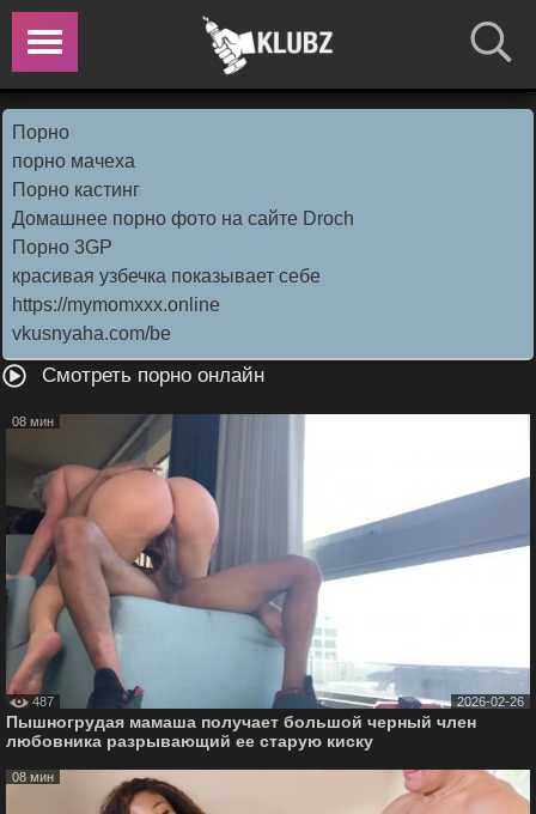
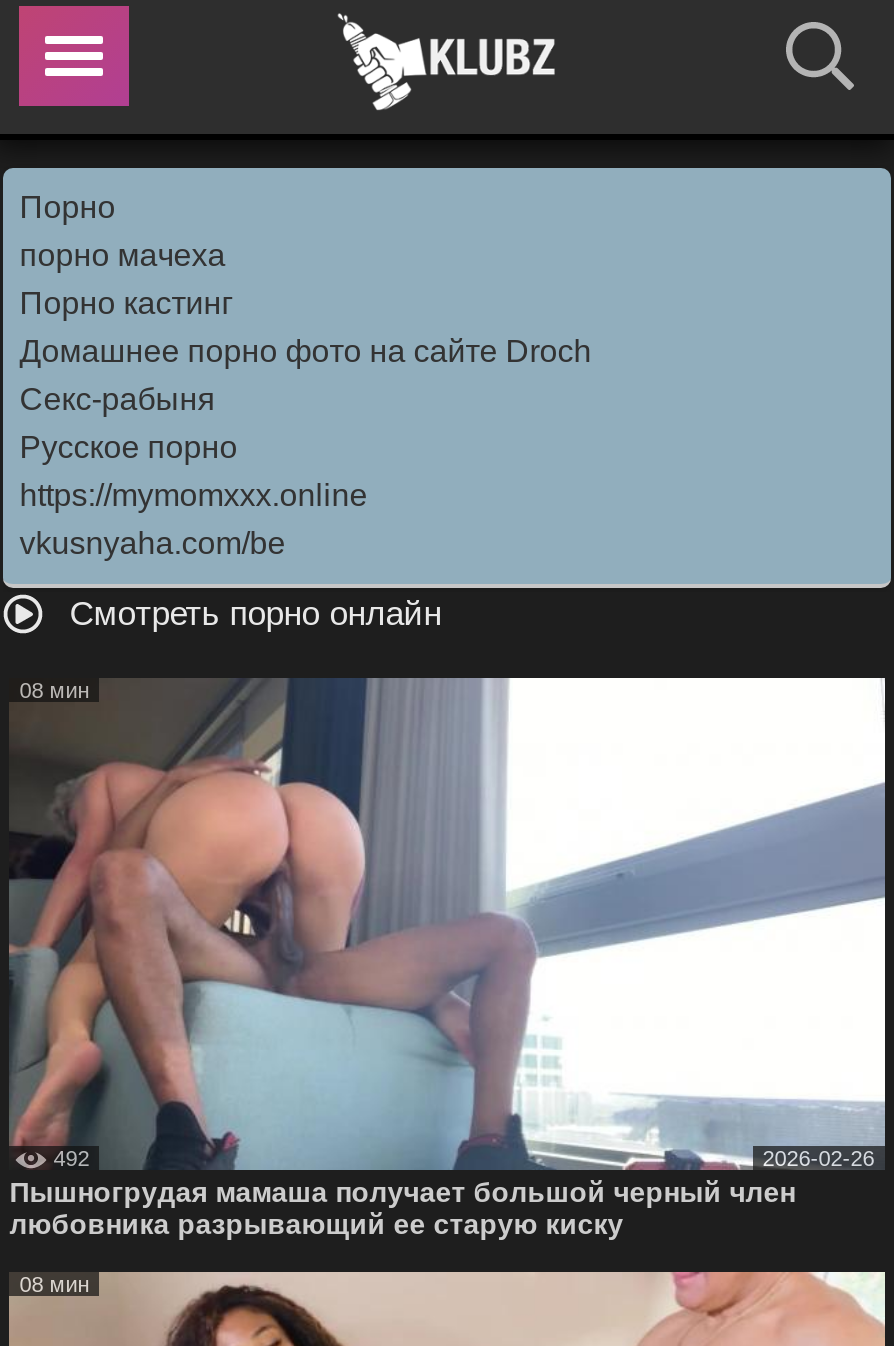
- Порно 3GP
- красивая узбечка показывает себе
+ Секс-рабыня
+ Русское порно

- 487
+ 492
